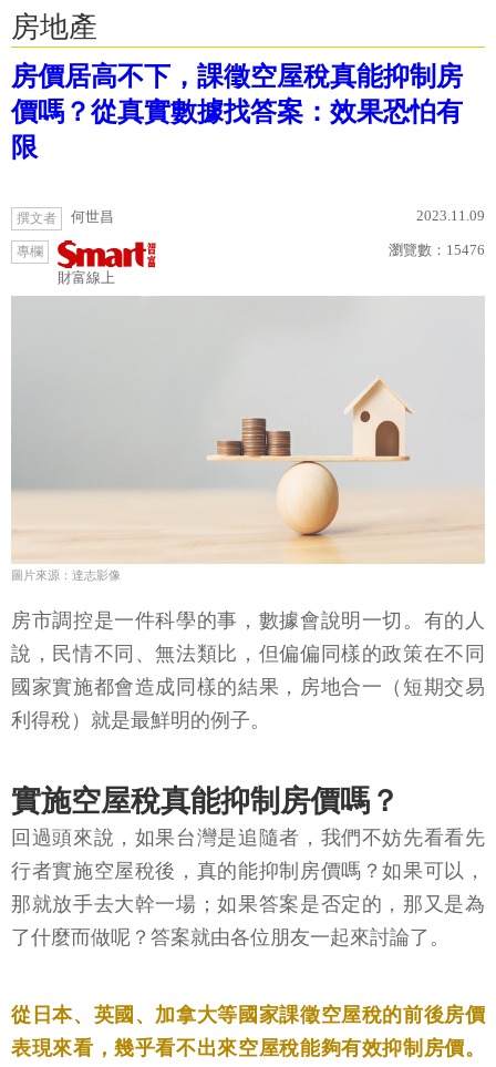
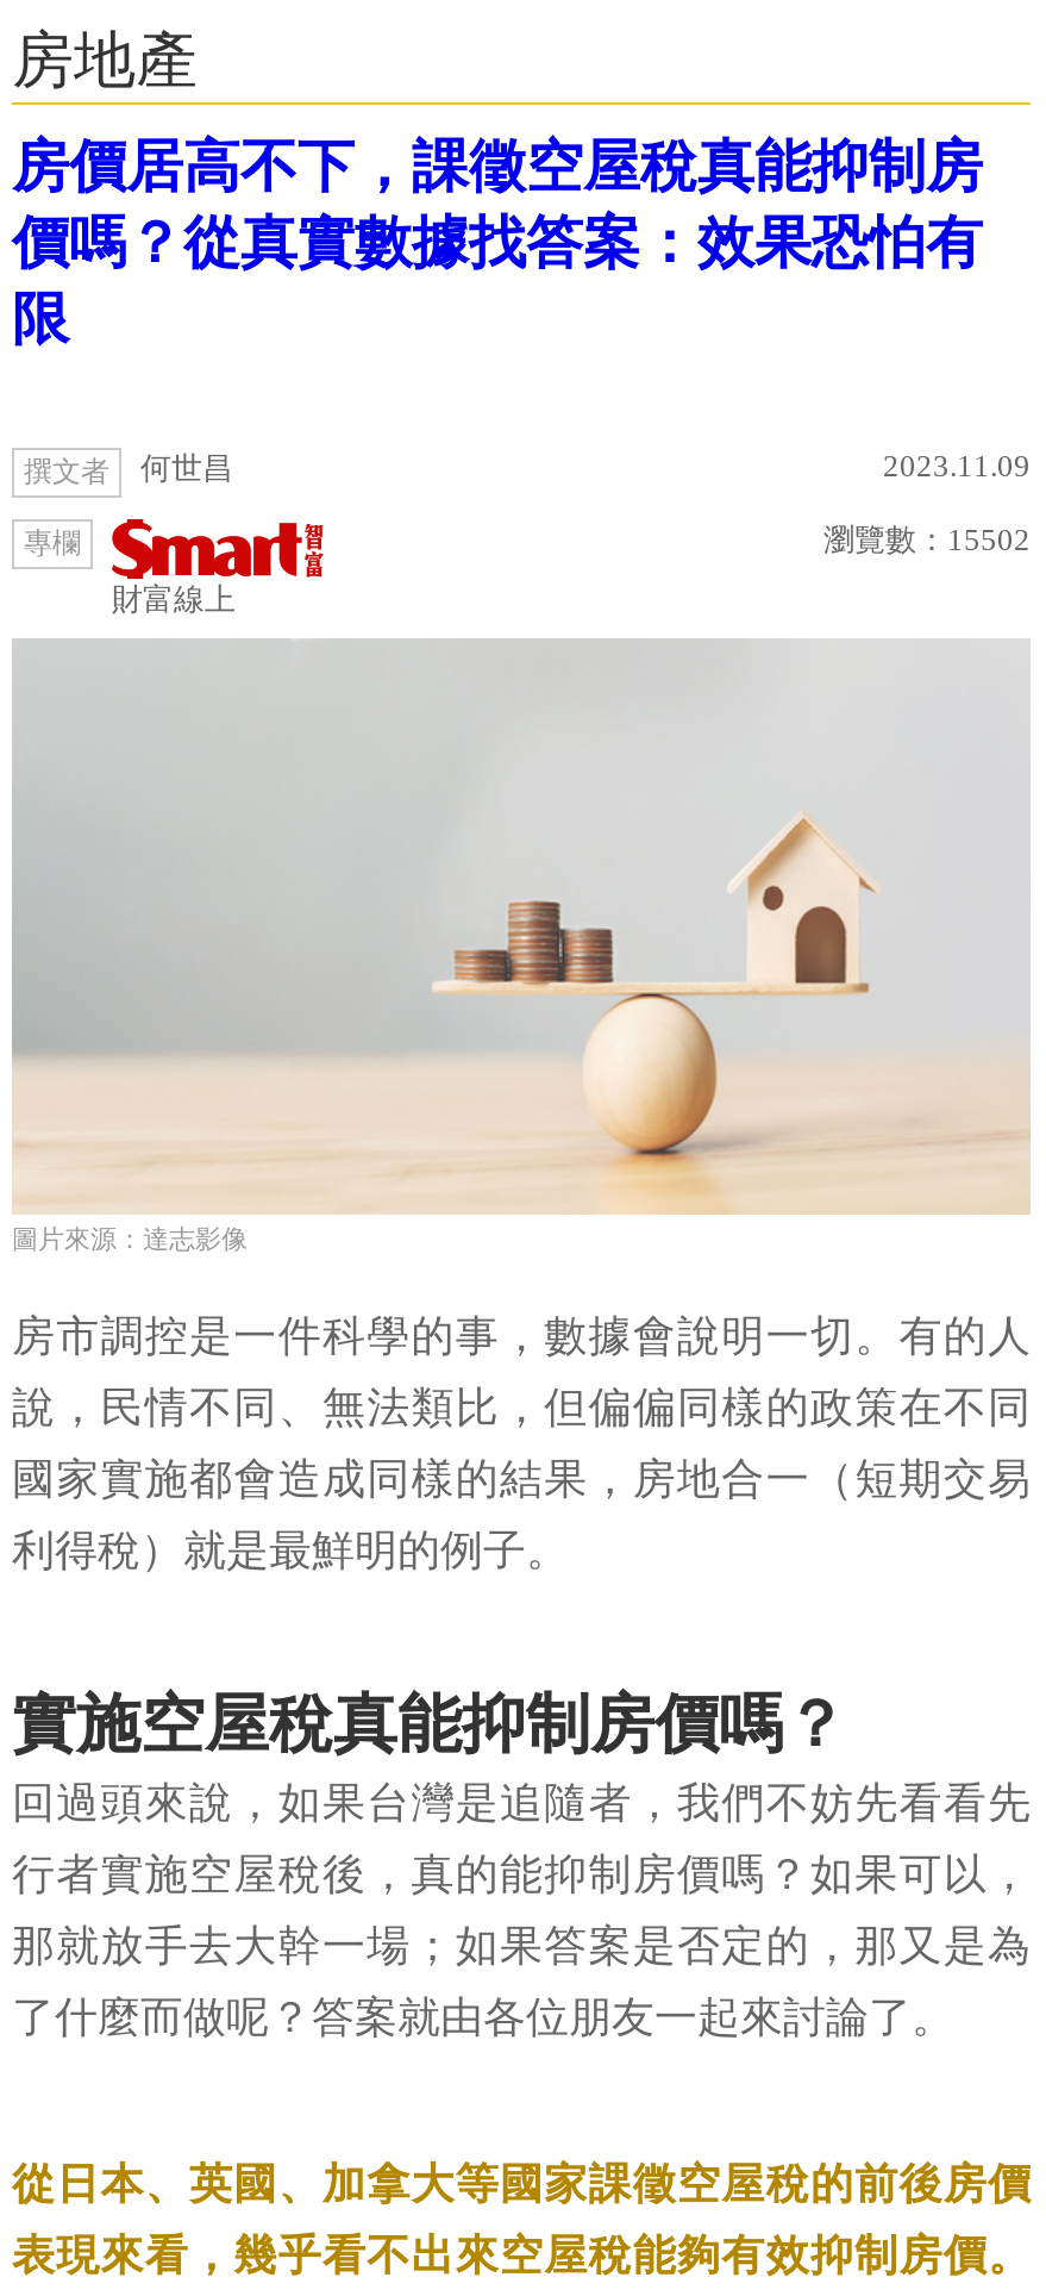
- 瀏覽數：15476
+ 瀏覽數：15502
